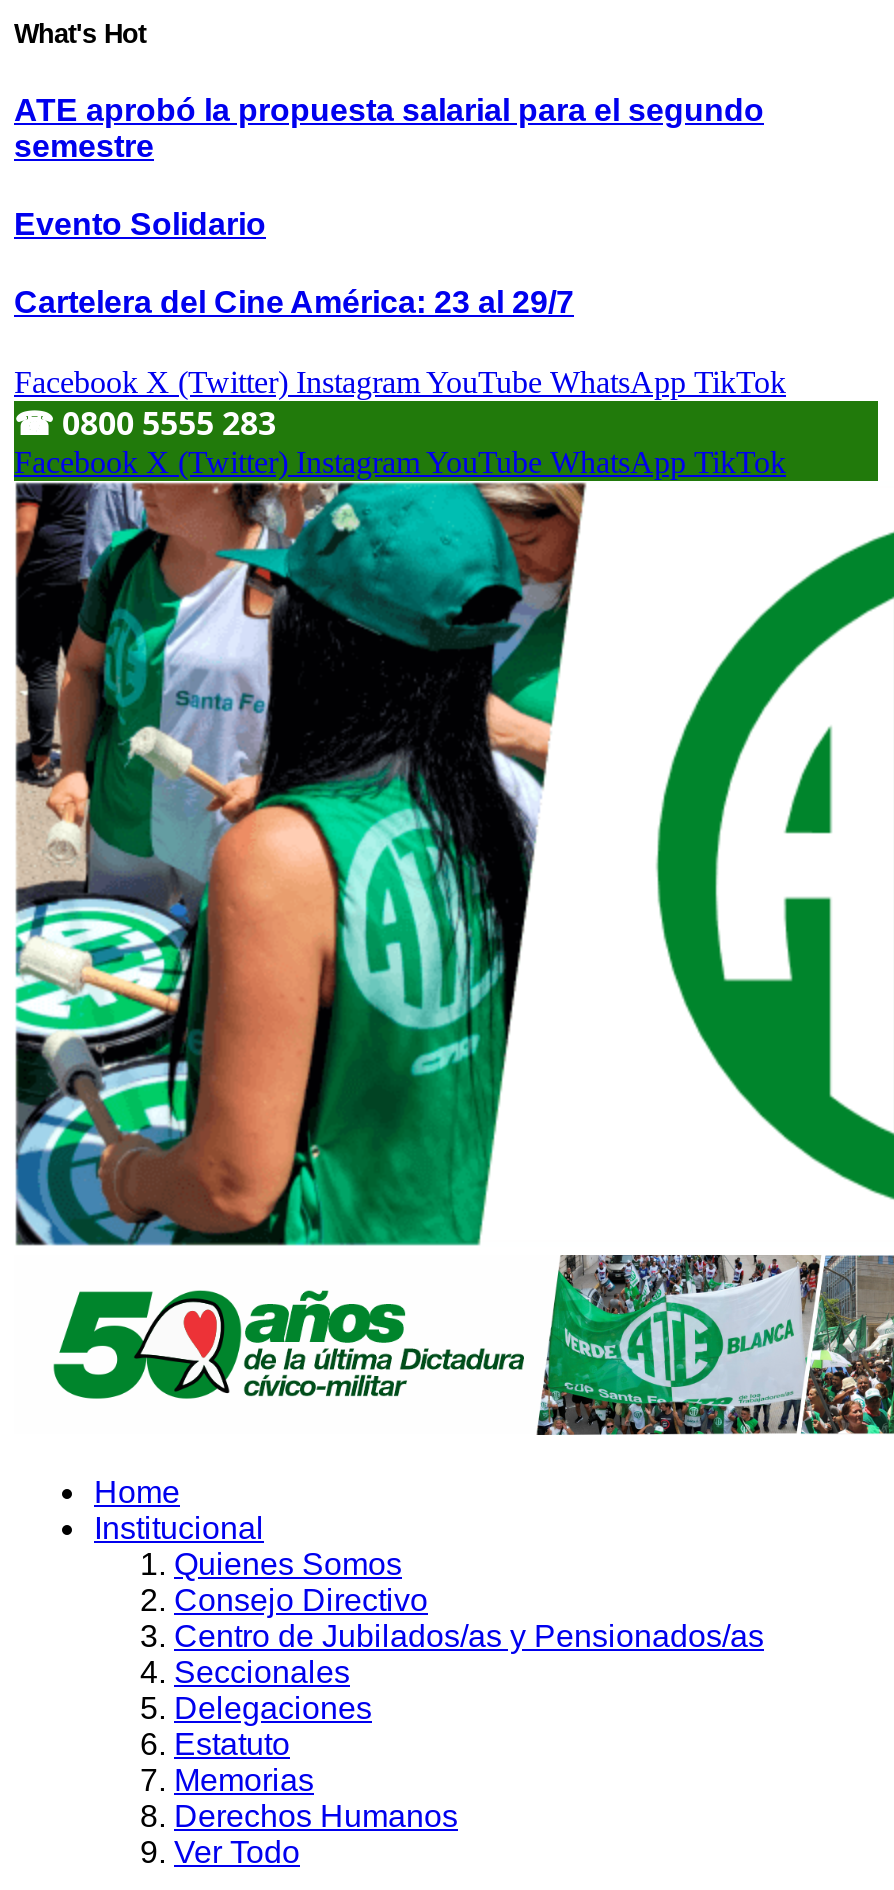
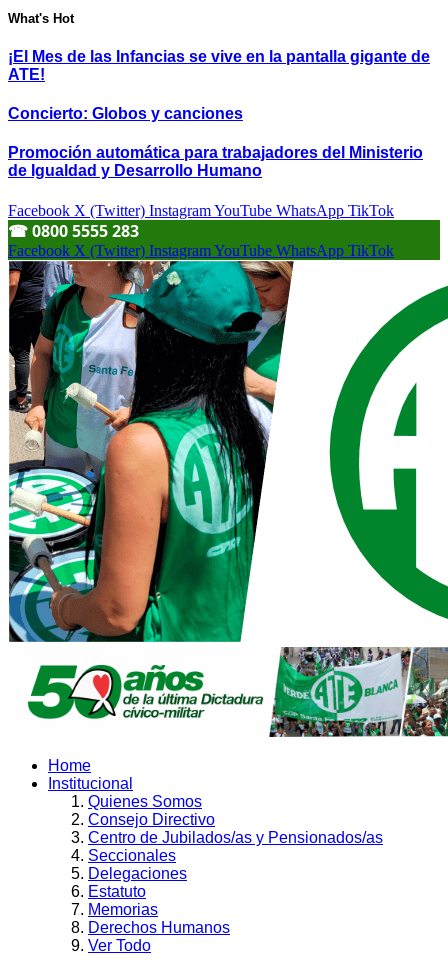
- ATE aprobó la propuesta salarial para el segundo
- semestre
+ ¡El Mes de las Infancias se vive en la pantalla gigante de
+ ATE!

- Evento Solidario
+ Concierto: Globos y canciones

- Cartelera del Cine América: 23 al 29/7
+ Promoción automática para trabajadores del Ministerio
+ de Igualdad y Desarrollo Humano
